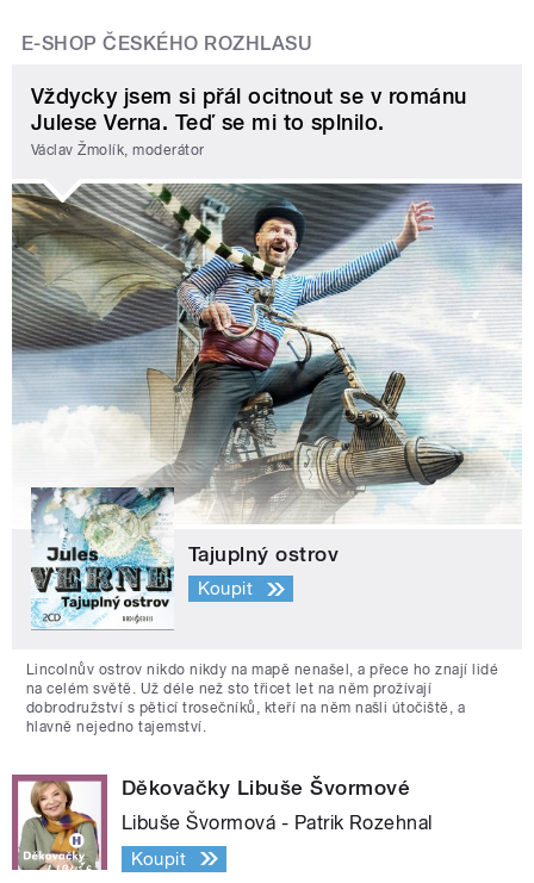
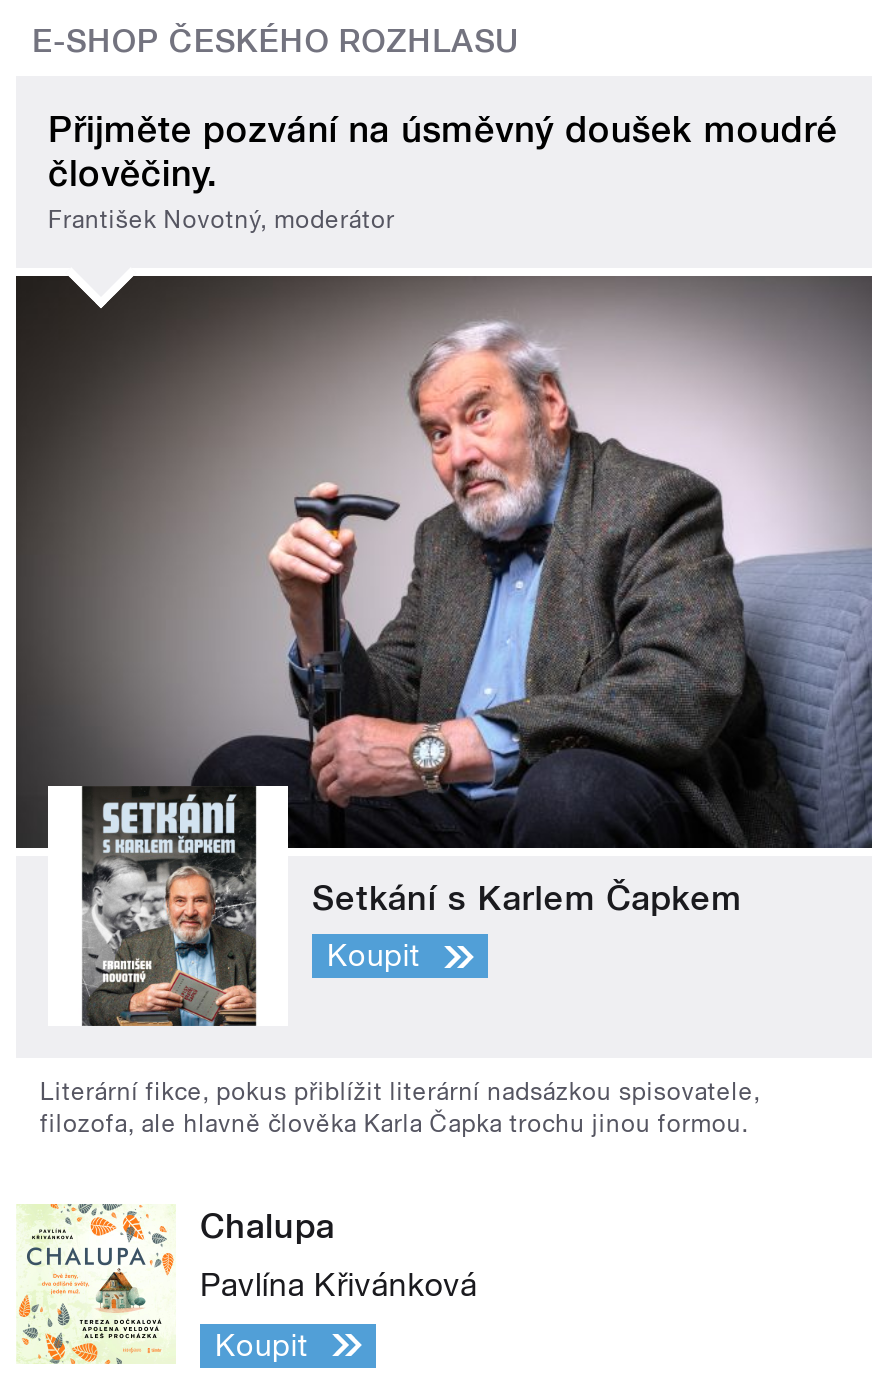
- Vždycky jsem si přál ocitnout se v románu
- Julese Verna. Teď se mi to splnilo.
- Václav Žmolík, moderátor
+ Přijměte pozvání na úsměvný doušek moudré
+ člověčiny.
+ František Novotný, moderátor

- [image]
- Tajuplný ostrov
+ [image]
+ Setkání s Karlem Čapkem

- Lincolnův ostrov nikdo nikdy na mapě nenašel, a přece ho znají lidé
- na celém světě. Už déle než sto třicet let na něm prožívají
- dobrodružství s pěticí trosečníků, kteří na něm našli útočiště, a
- hlavně nejedno tajemství.
+ Literární fikce, pokus přiblížit literární nadsázkou spisovatele,
+ filozofa, ale hlavně člověka Karla Čapka trochu jinou formou.

- [image]
- Děkovačky Libuše Švormové
+ [image]
+ Chalupa

- Libuše Švormová - Patrik Rozehnal
+ Pavlína Křivánková
